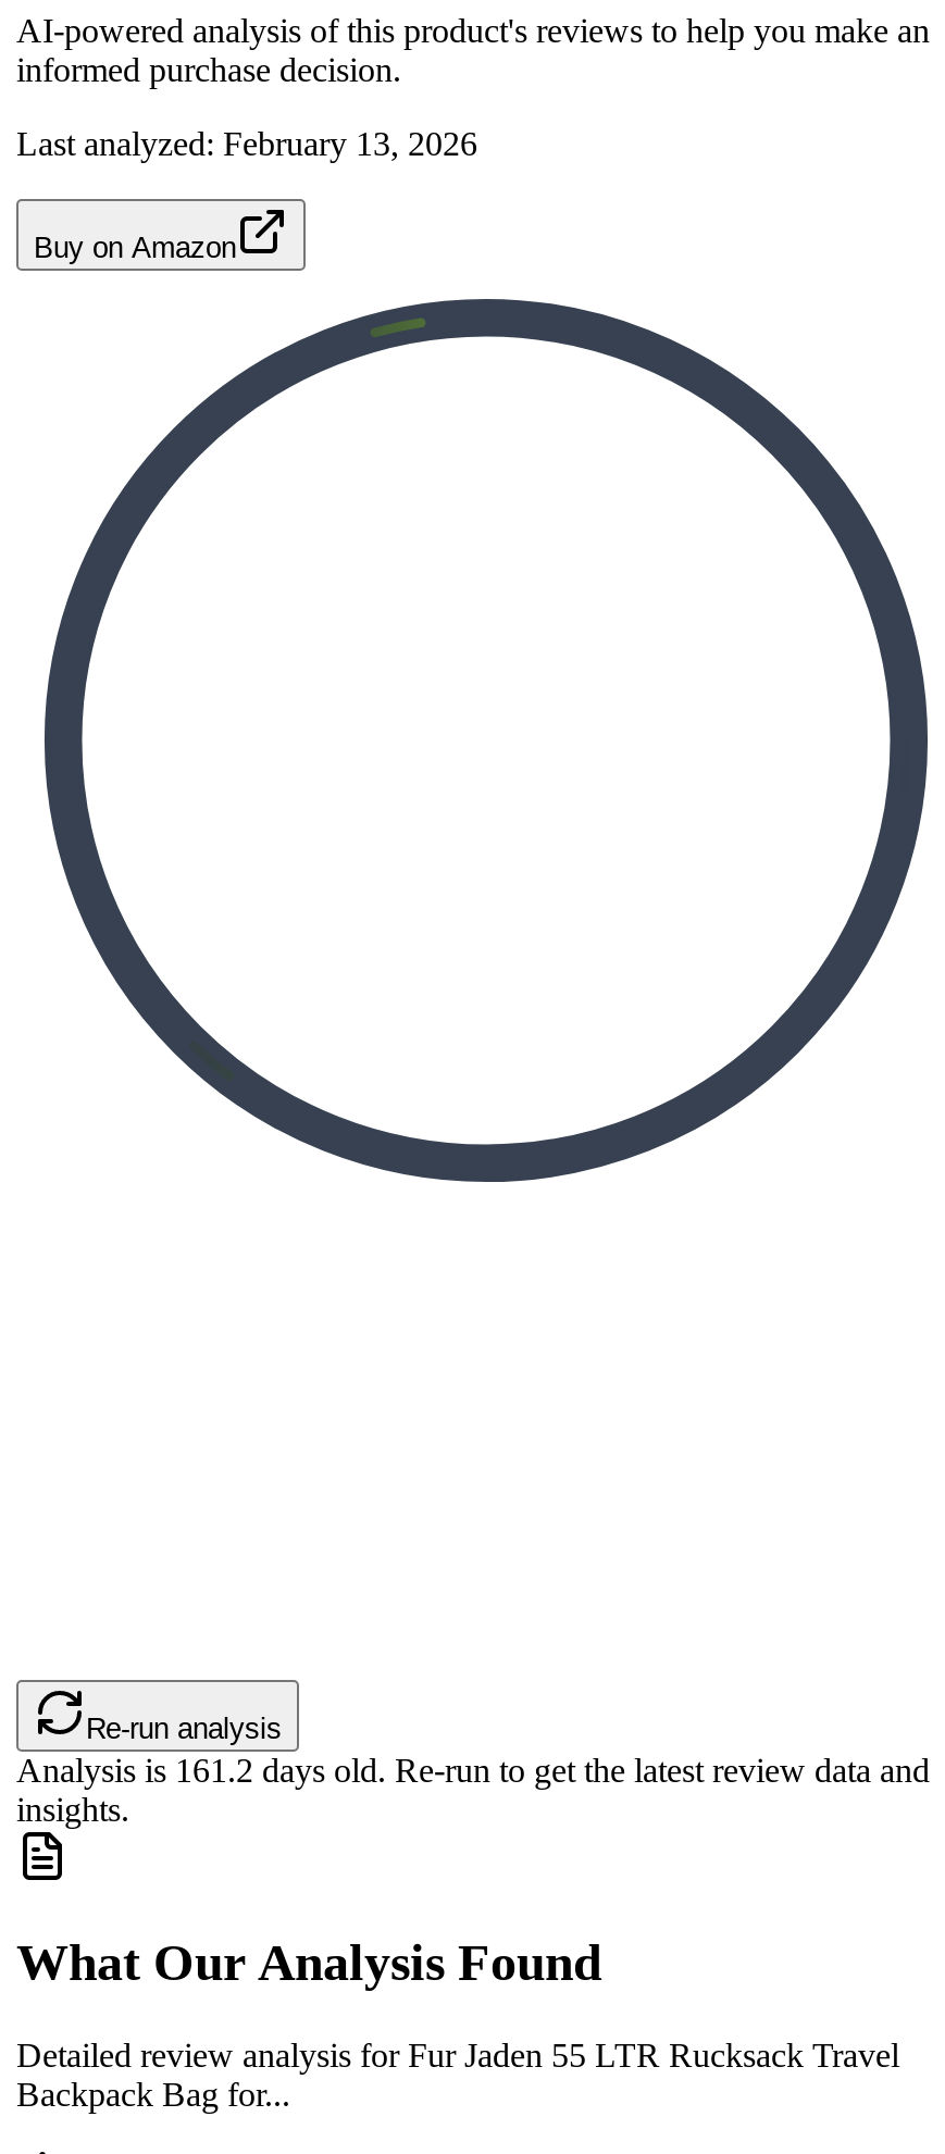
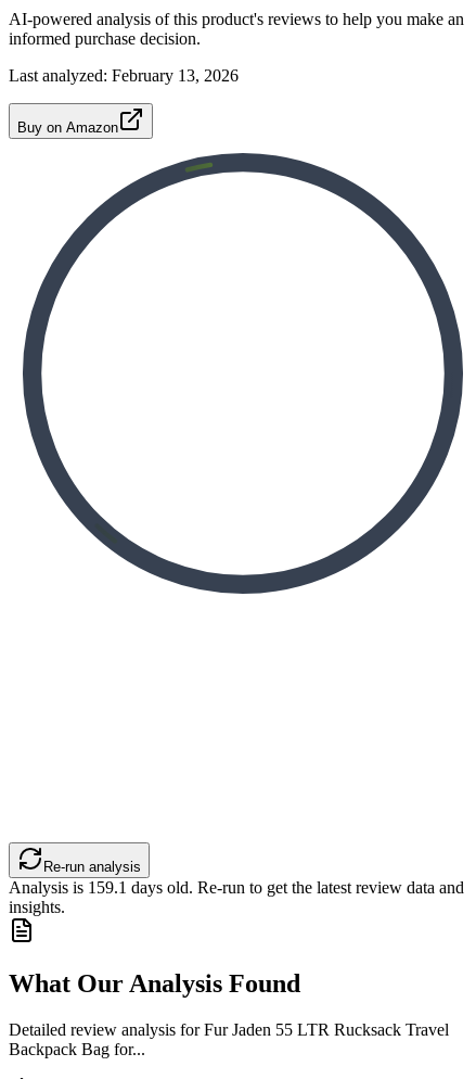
- Analysis is161.2days old. Re-run to get the latest review data and
+ Analysis is159.1days old. Re-run to get the latest review data and
